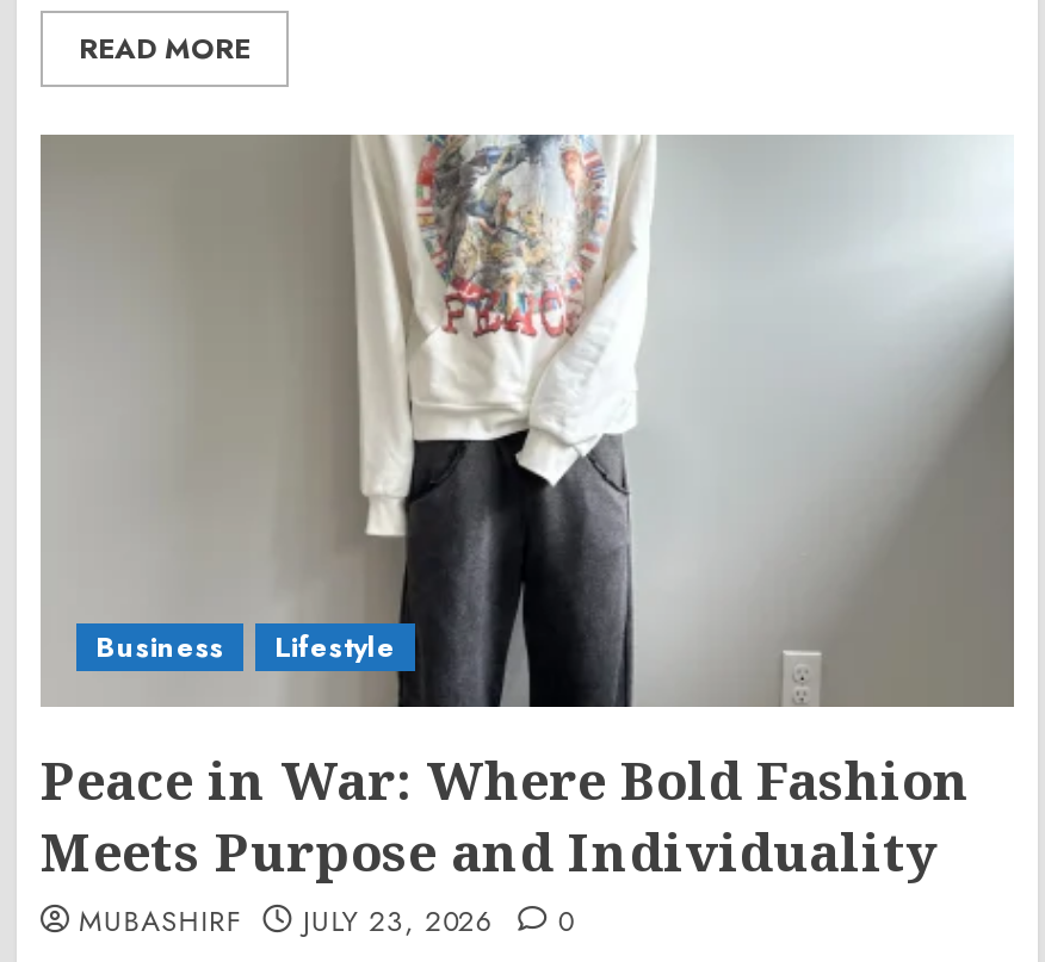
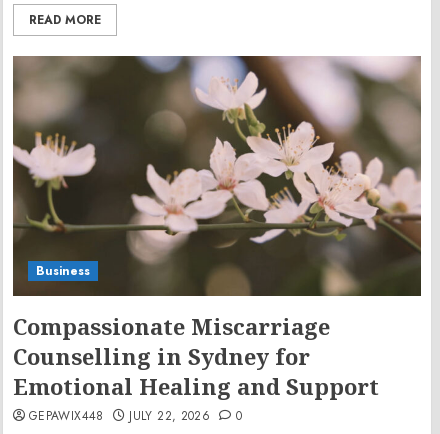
- [image]
- Lifestyle
- Peace in War: Where Bold Fashion
- Meets Purpose and Individuality
- MUBASHIRF
- JULY 23, 2026
+ [image]
+ Compassionate Miscarriage
+ Counselling in Sydney for
+ Emotional Healing and Support
+ GEPAWIX448
+ JULY 22, 2026
